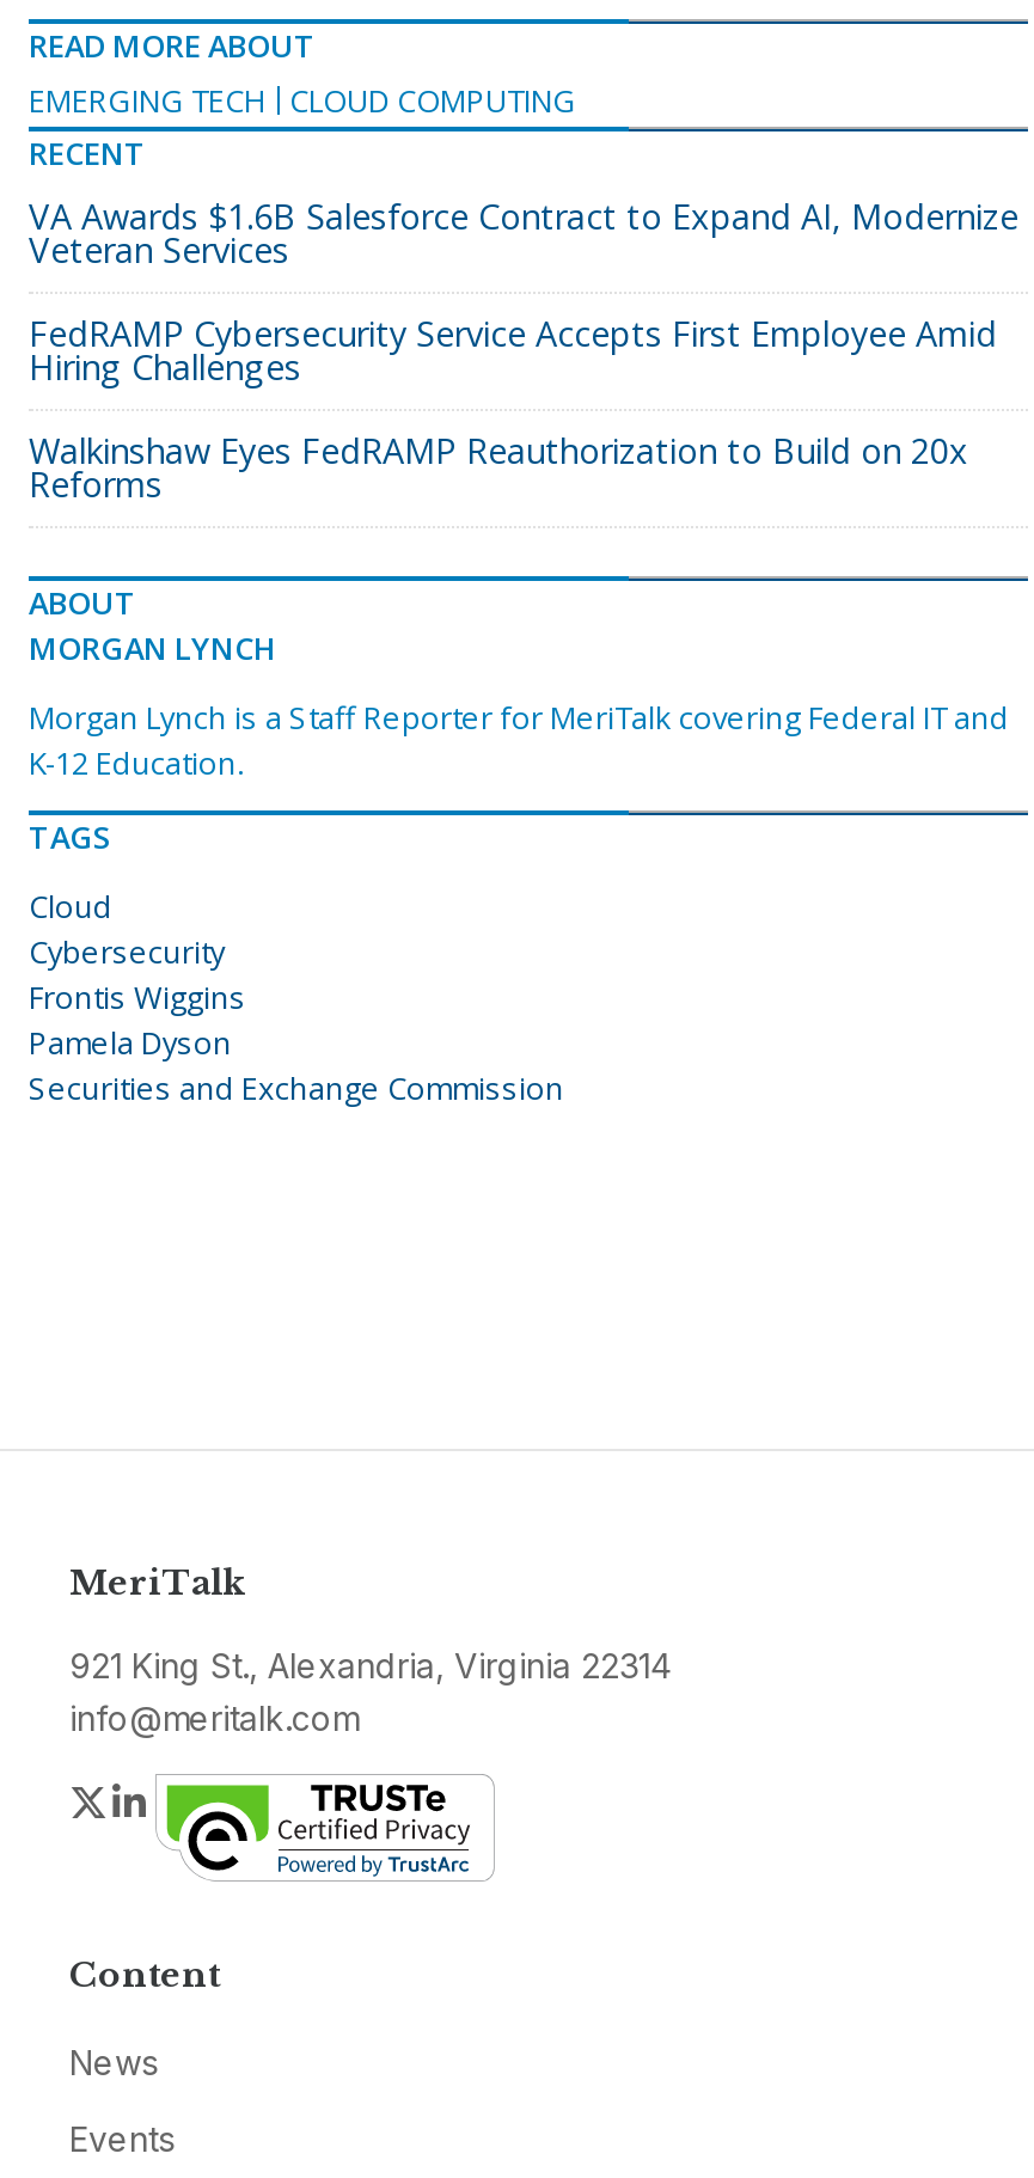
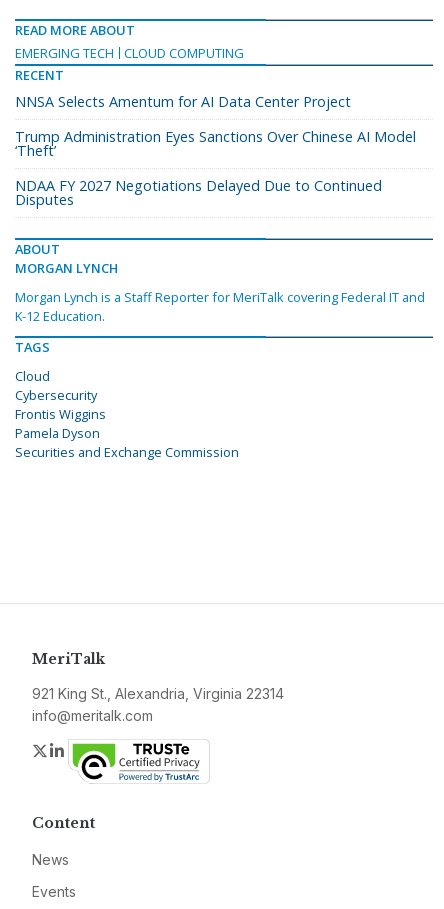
- VA Awards $1.6B Salesforce Contract to Expand AI, Modernize
- Veteran Services
+ NNSA Selects Amentum for AI Data Center Project

- FedRAMP Cybersecurity Service Accepts First Employee Amid
- Hiring Challenges
+ Trump Administration Eyes Sanctions Over Chinese AI Model
+ ‘Theft’

- Walkinshaw Eyes FedRAMP Reauthorization to Build on 20x
- Reforms
+ NDAA FY 2027 Negotiations Delayed Due to Continued
+ Disputes
